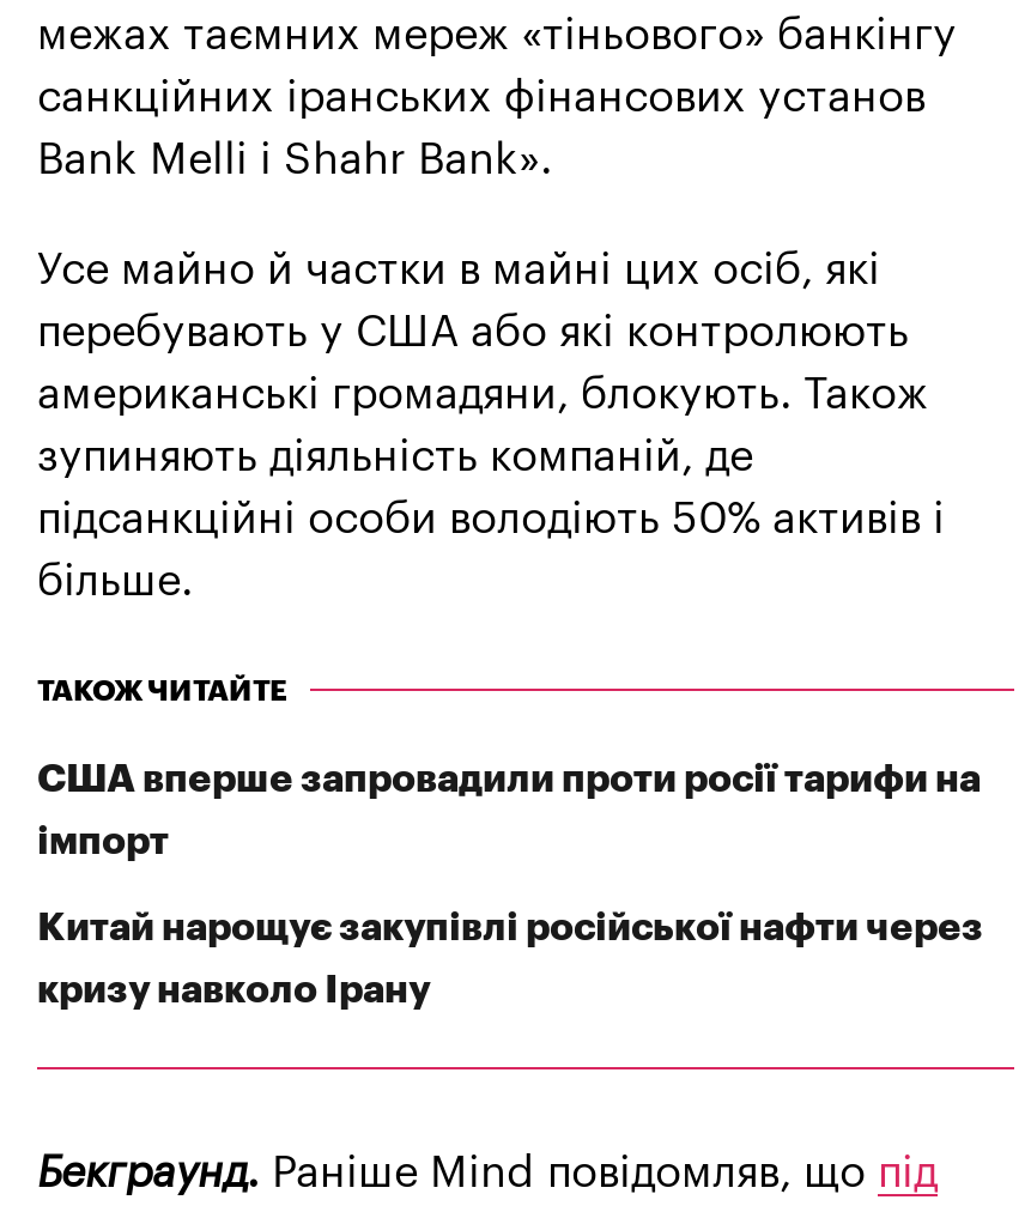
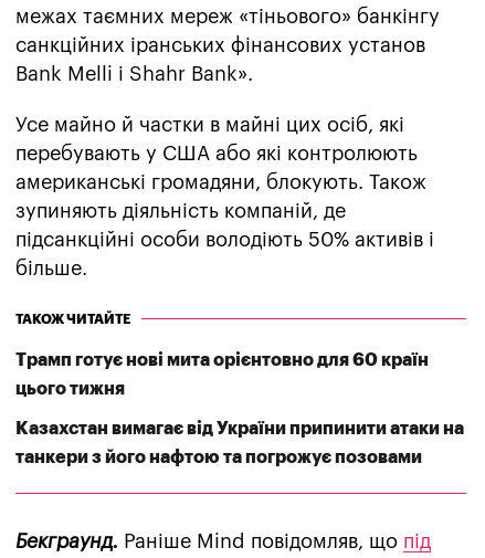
- США вперше запровадили проти росії тарифи на
+ Трамп готує нові мита орієнтовно для 60 країн

- імпорт
+ цього тижня

- Китай нарощує закупівлі російської нафти через
+ Казахстан вимагає від України припинити атаки на

- кризу навколо Ірану
+ танкери з його нафтою та погрожує позовами
